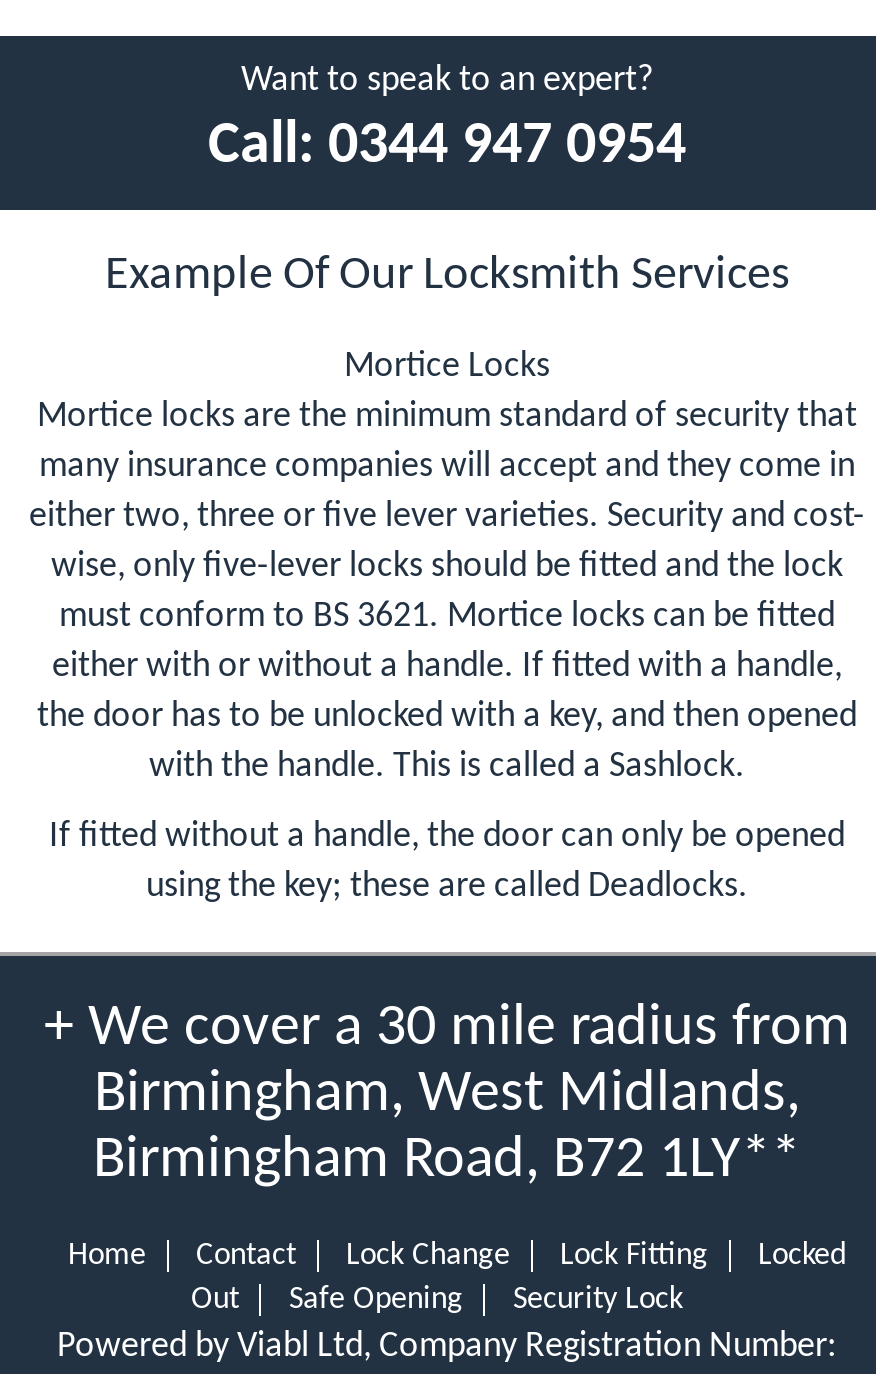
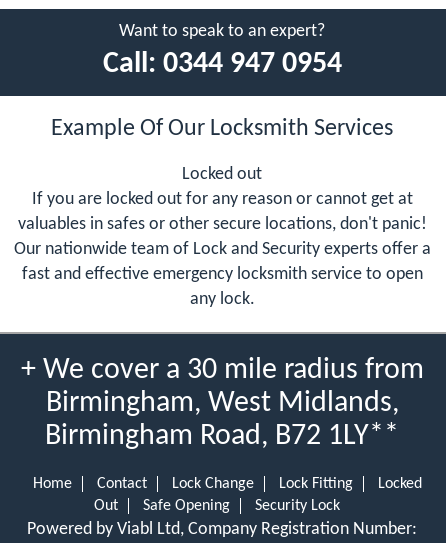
- Mortice Locks
- Mortice locks are the minimum standard of security that
- many insurance companies will accept and they come in
- either two, three or five lever varieties. Security and cost-
- wise, only five-lever locks should be fitted and the lock
- must conform to BS 3621. Mortice locks can be fitted
- either with or without a handle. If fitted with a handle,
- the door has to be unlocked with a key, and then opened
- with the handle. This is called a Sashlock.
- If fitted without a handle, the door can only be opened
- using the key; these are called Deadlocks.
+ Locked out
+ If you are locked out for any reason or cannot get at
+ valuables in safes or other secure locations, don't panic!
+ Our nationwide team of Lock and Security experts offer a
+ fast and effective emergency locksmith service to open
+ any lock.
